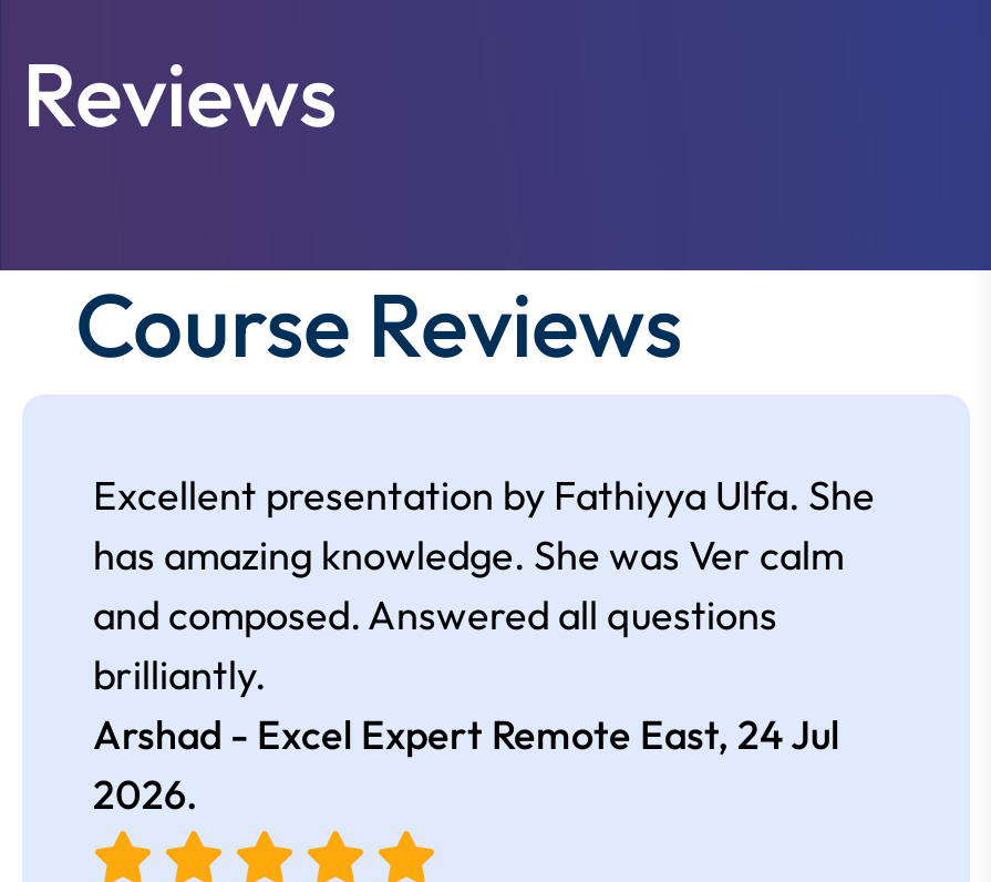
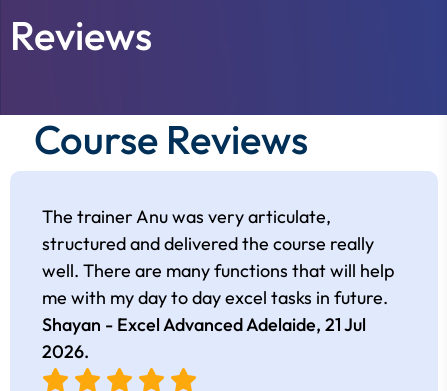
- Excellent presentation by Fathiyya Ulfa. She
- has amazing knowledge. She was Ver calm
- and composed. Answered all questions
- brilliantly.
- Arshad - Excel Expert Remote East, 24 Jul
+ The trainer Anu was very articulate,
+ structured and delivered the course really
+ well. There are many functions that will help
+ me with my day to day excel tasks in future.
+ Shayan - Excel Advanced Adelaide, 21 Jul
